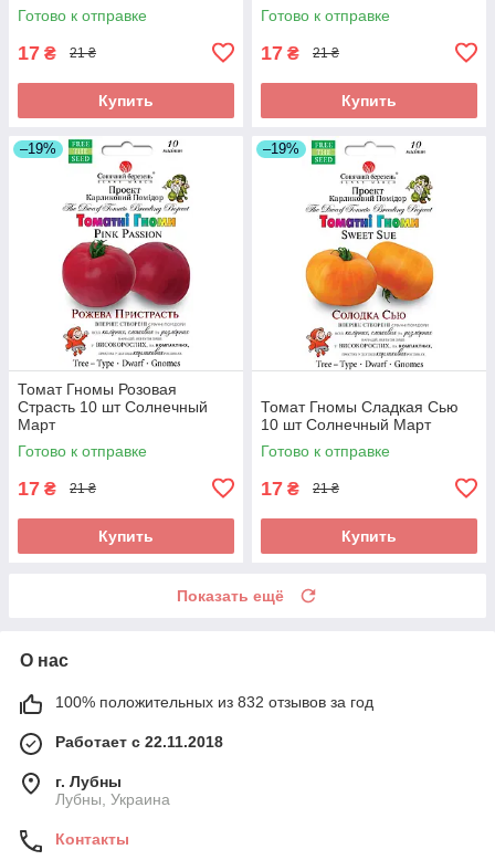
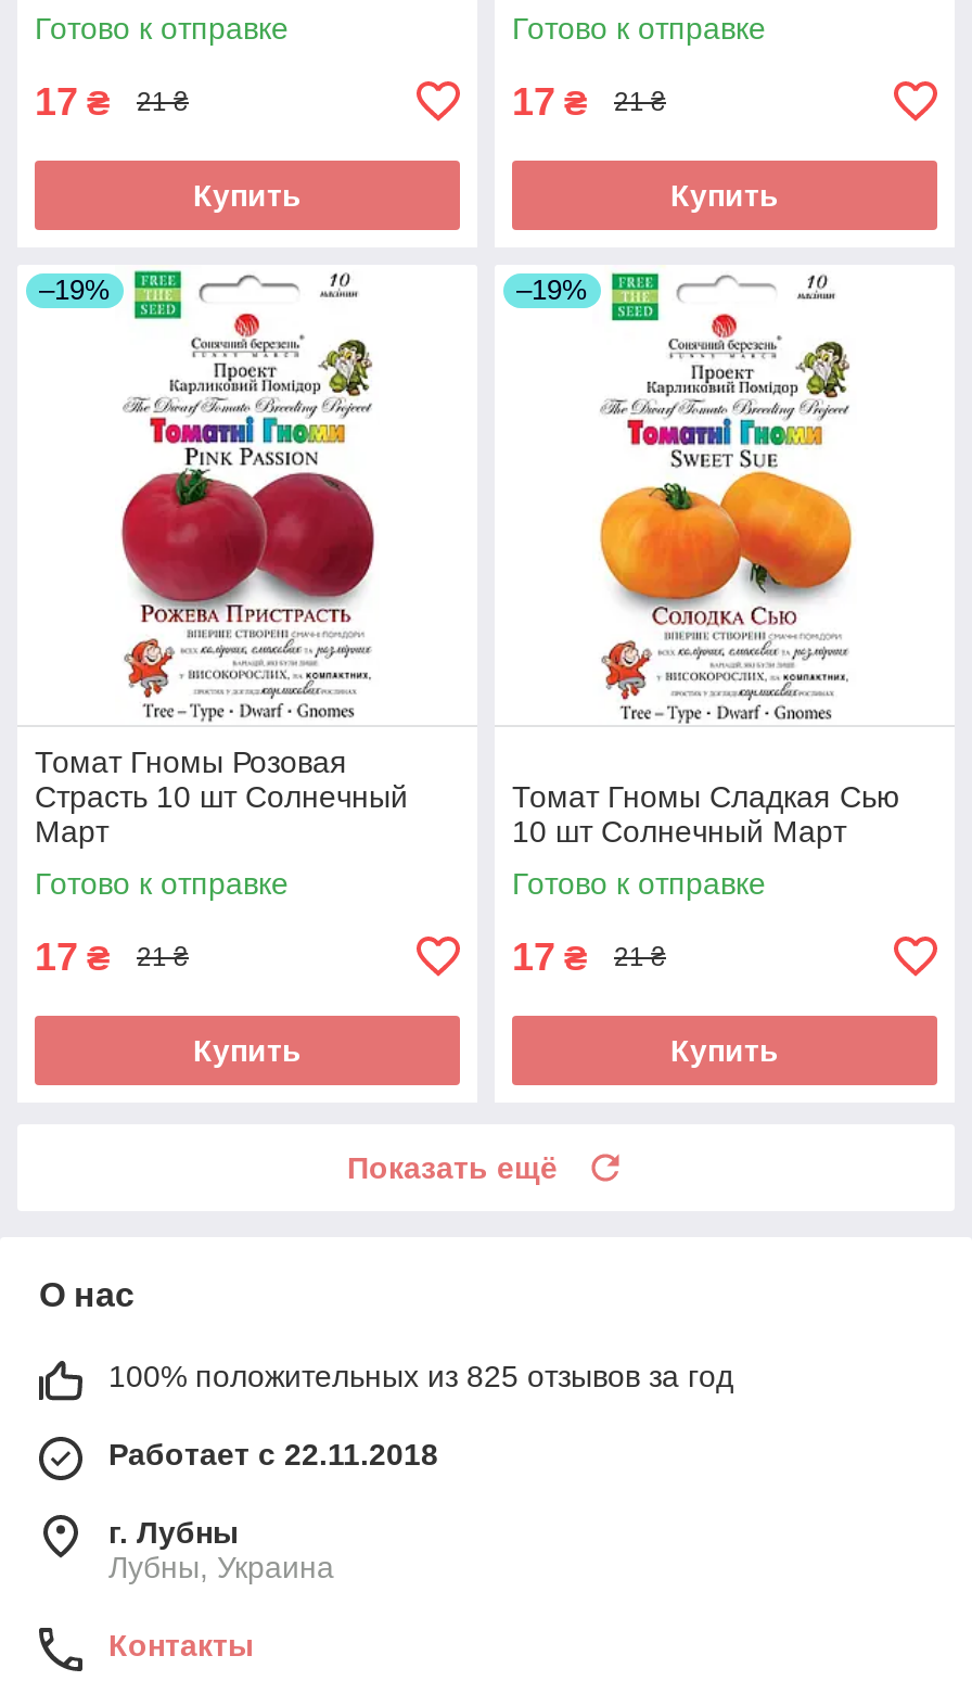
- 100% положительных из 832 отзывов за год
+ 100% положительных из 825 отзывов за год
